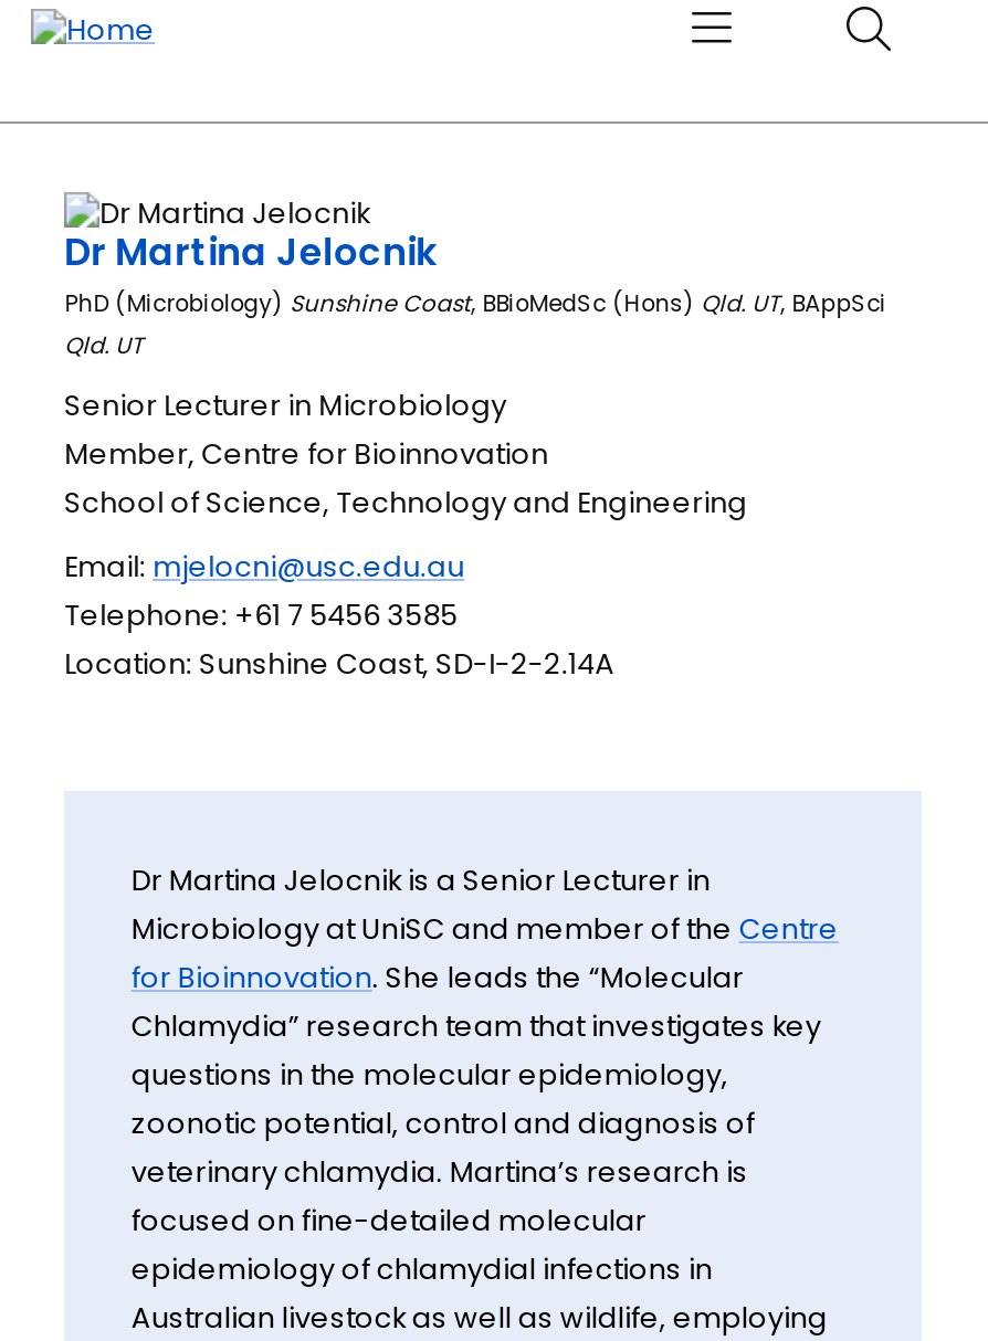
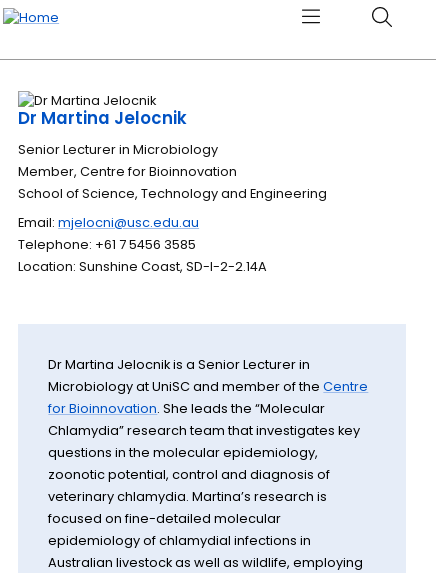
- PhD (Microbiology) Sunshine Coast, BBioMedSc (Hons) Qld. UT, BAppSci
- Qld. UT
